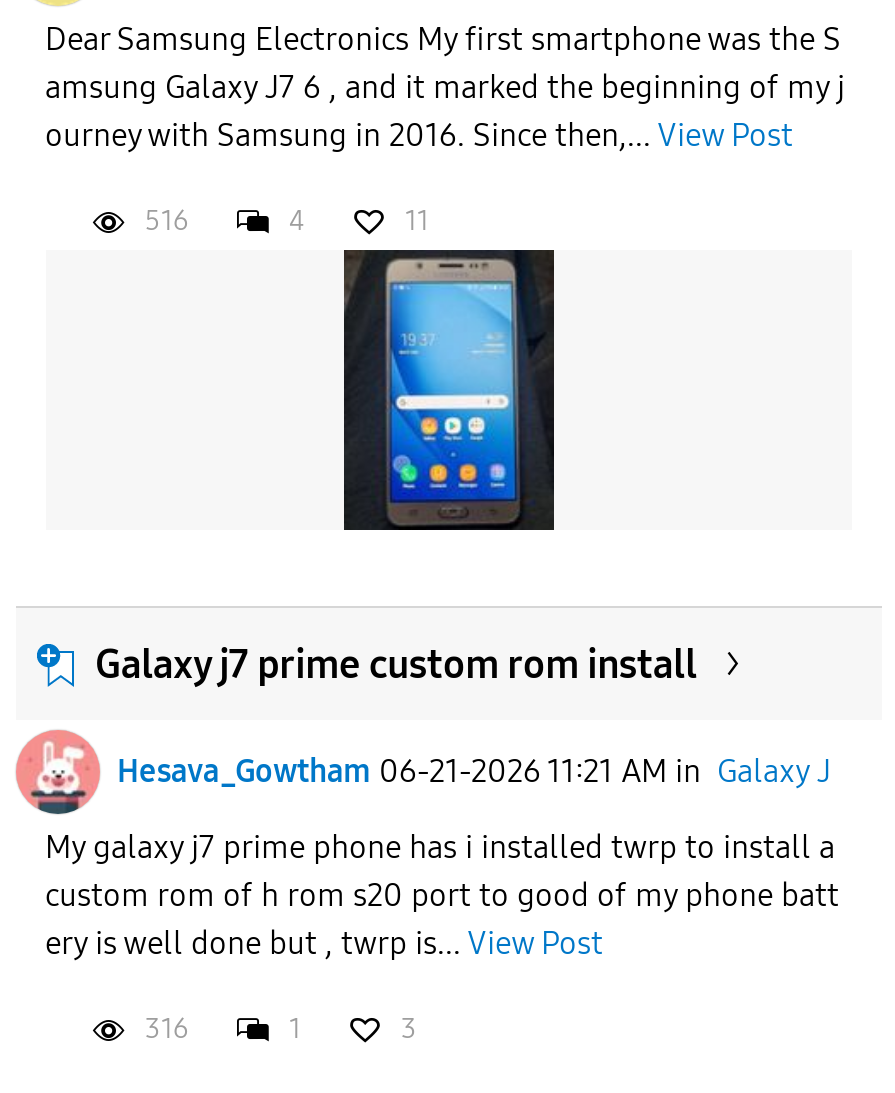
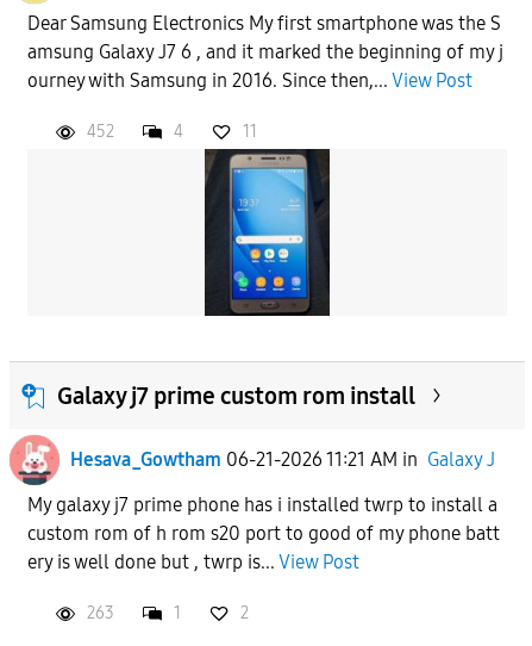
- 516
+ 452

- 316
+ 263

- 3
+ 2
